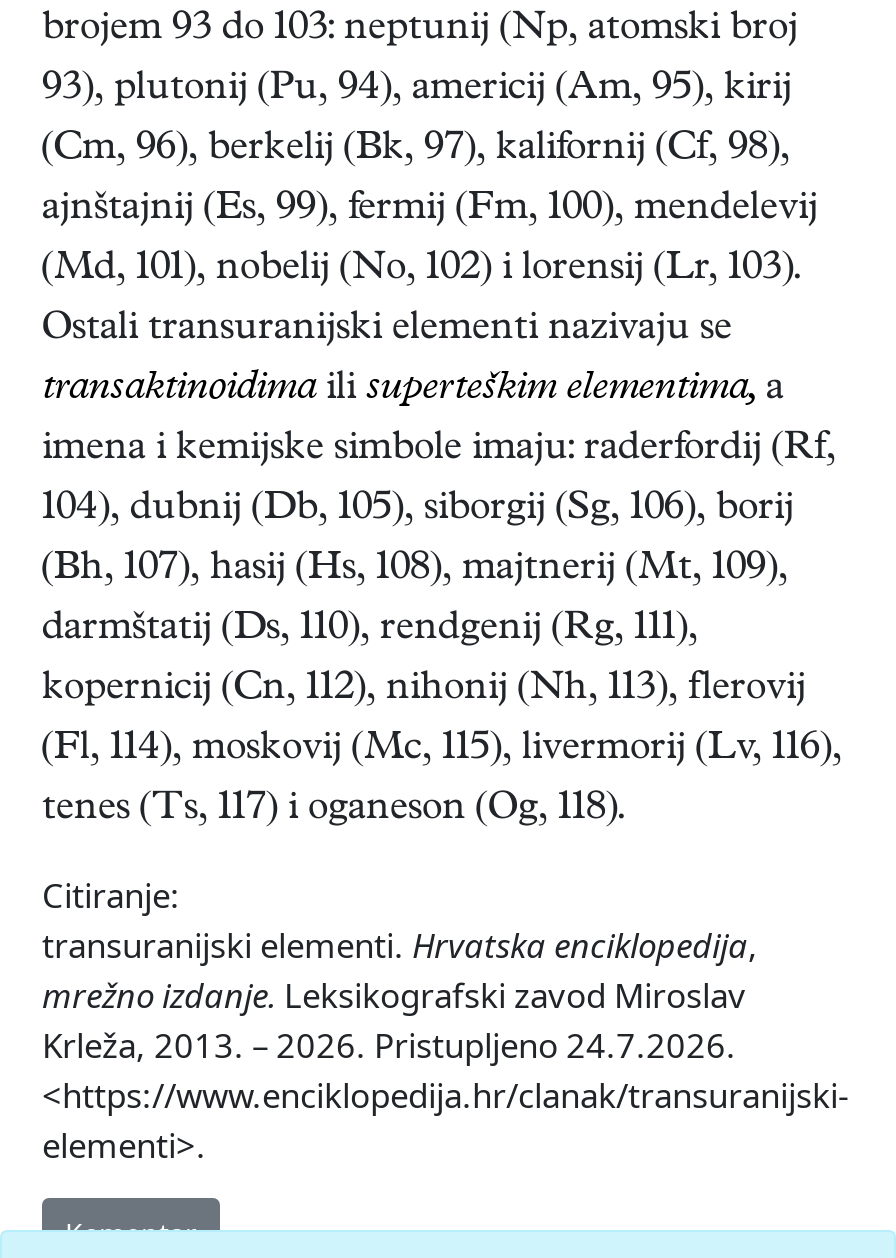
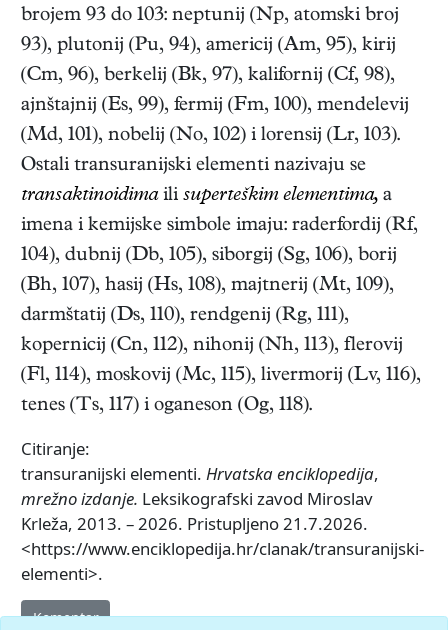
- Krleža, 2013. – 2026. Pristupljeno 24.7.2026.
+ Krleža, 2013. – 2026. Pristupljeno 21.7.2026.
